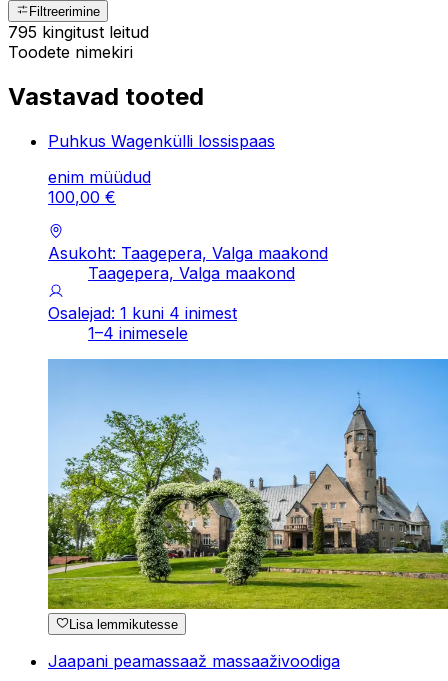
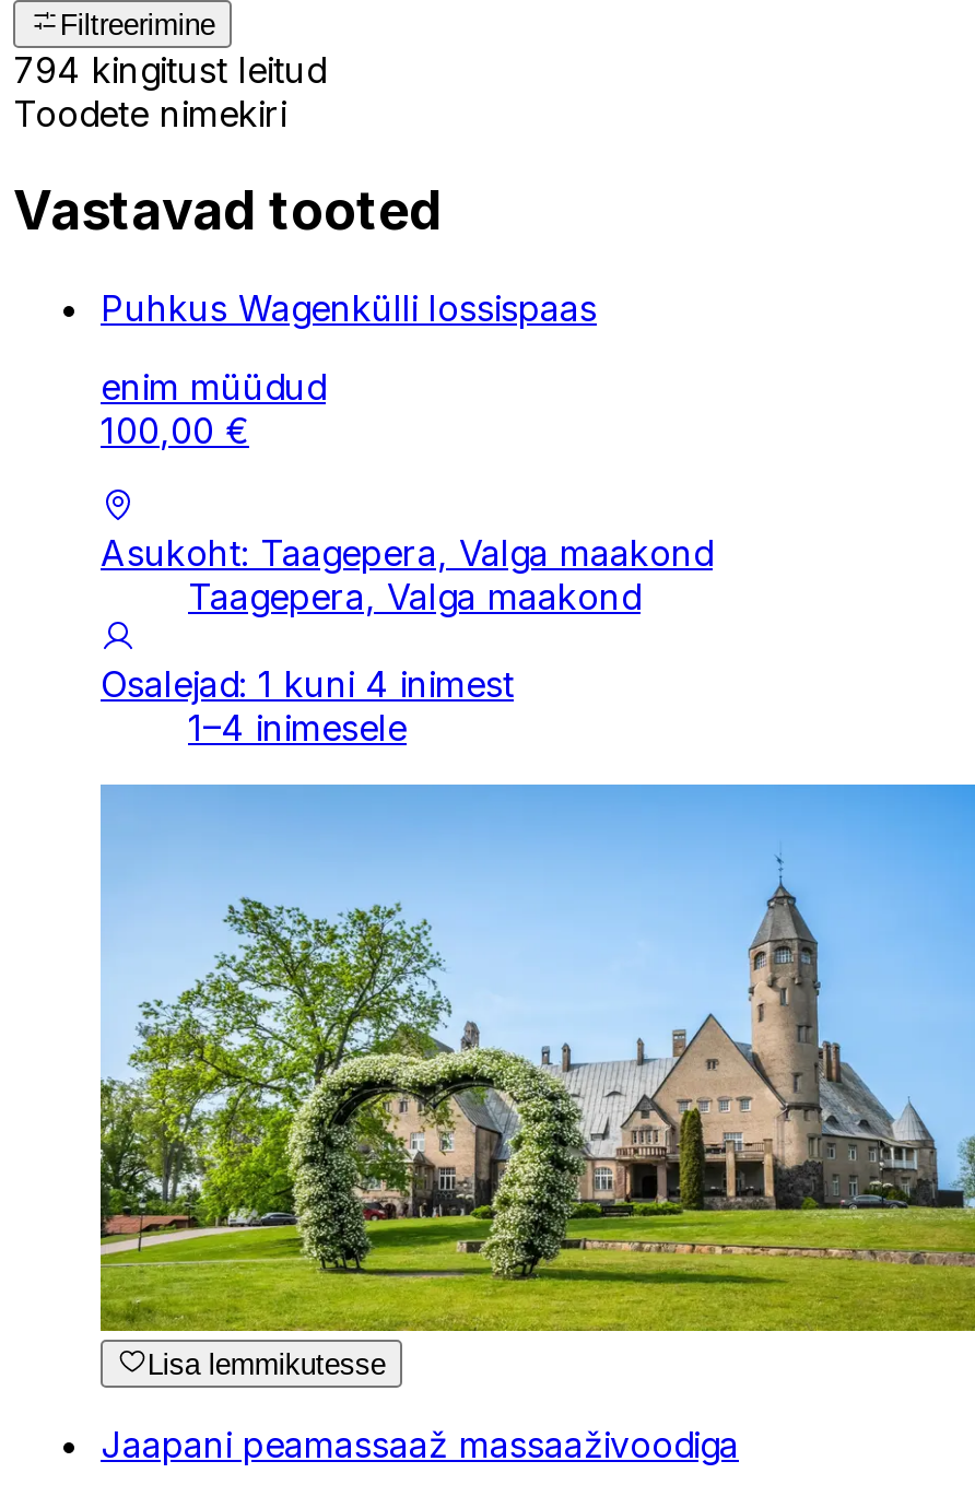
- 795 kingitust leitud
+ 794 kingitust leitud
